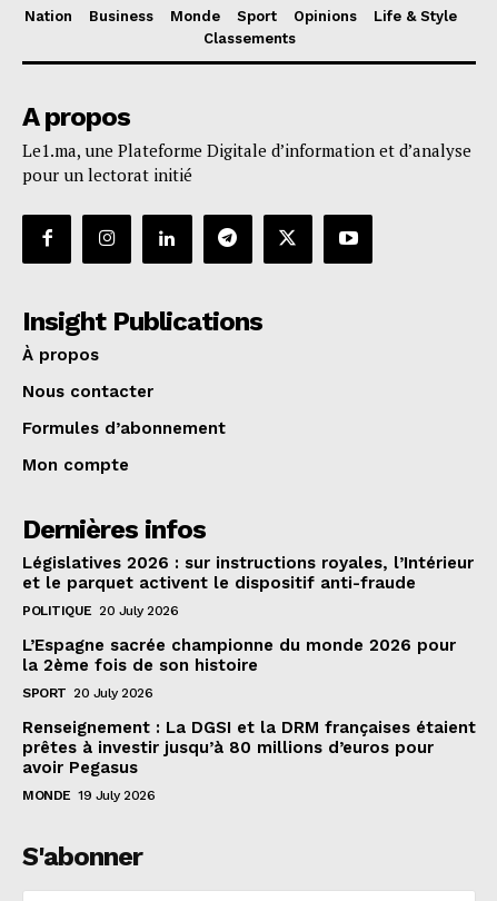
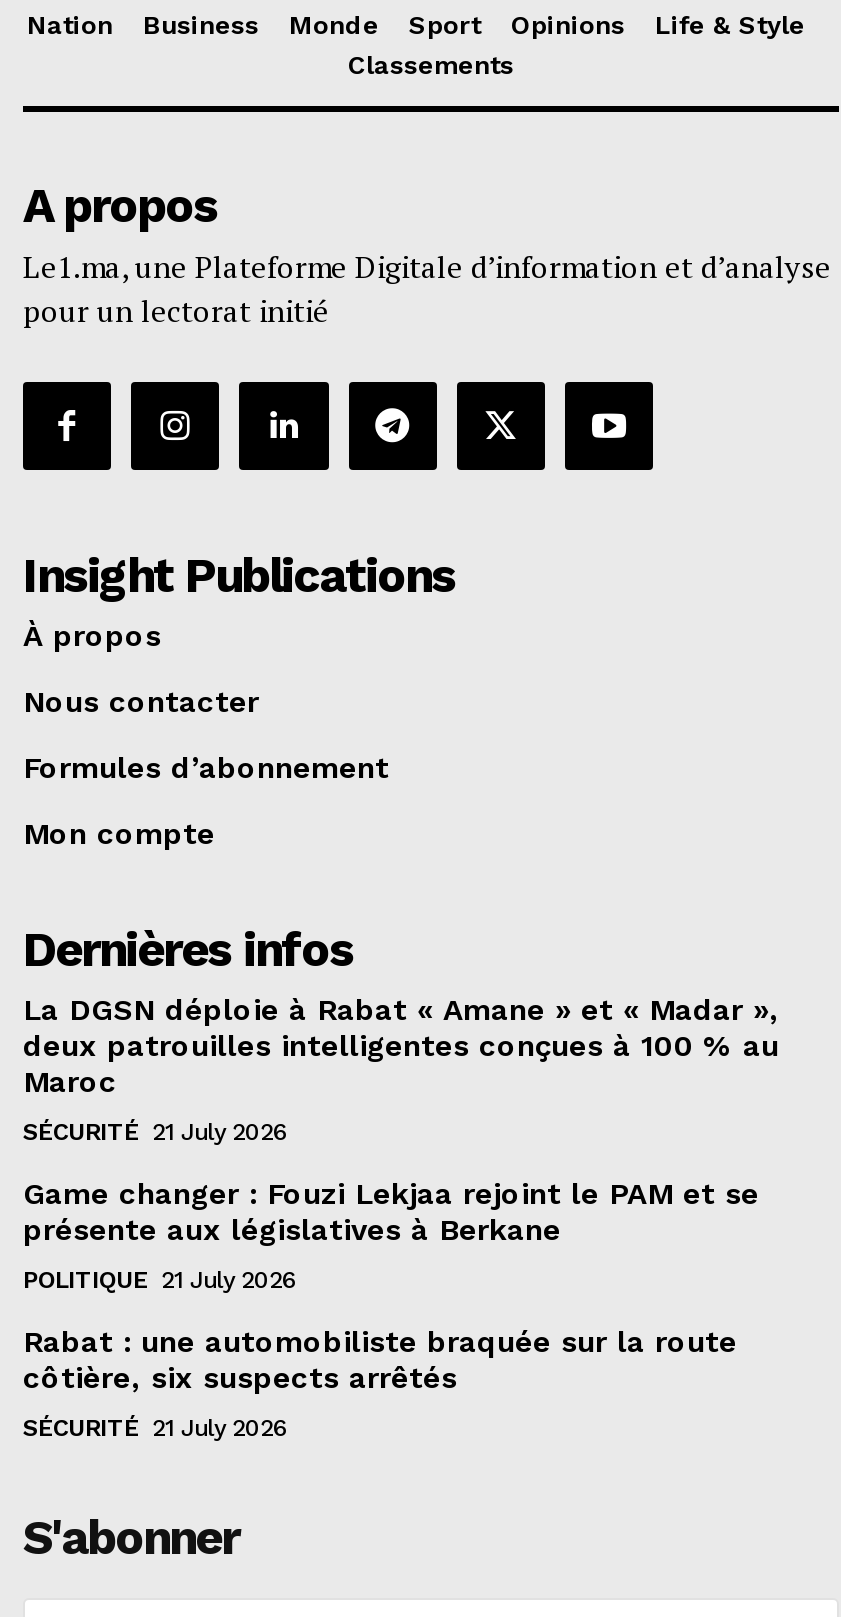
- Législatives 2026 : sur instructions royales, l’Intérieur
- et le parquet activent le dispositif anti-fraude
+ La DGSN déploie à Rabat « Amane » et « Madar »,
+ deux patrouilles intelligentes conçues à 100 % au
+ Maroc

- POLITIQUE 20 July 2026
+ SÉCURITÉ 21 July 2026

- L’Espagne sacrée championne du monde 2026 pour
- la 2ème fois de son histoire
+ Game changer : Fouzi Lekjaa rejoint le PAM et se
+ présente aux législatives à Berkane

- SPORT 20 July 2026
+ POLITIQUE 21 July 2026

- Renseignement : La DGSI et la DRM françaises étaient
- prêtes à investir jusqu’à 80 millions d’euros pour
- avoir Pegasus
+ Rabat : une automobiliste braquée sur la route
+ côtière, six suspects arrêtés

- MONDE 19 July 2026
+ SÉCURITÉ 21 July 2026
